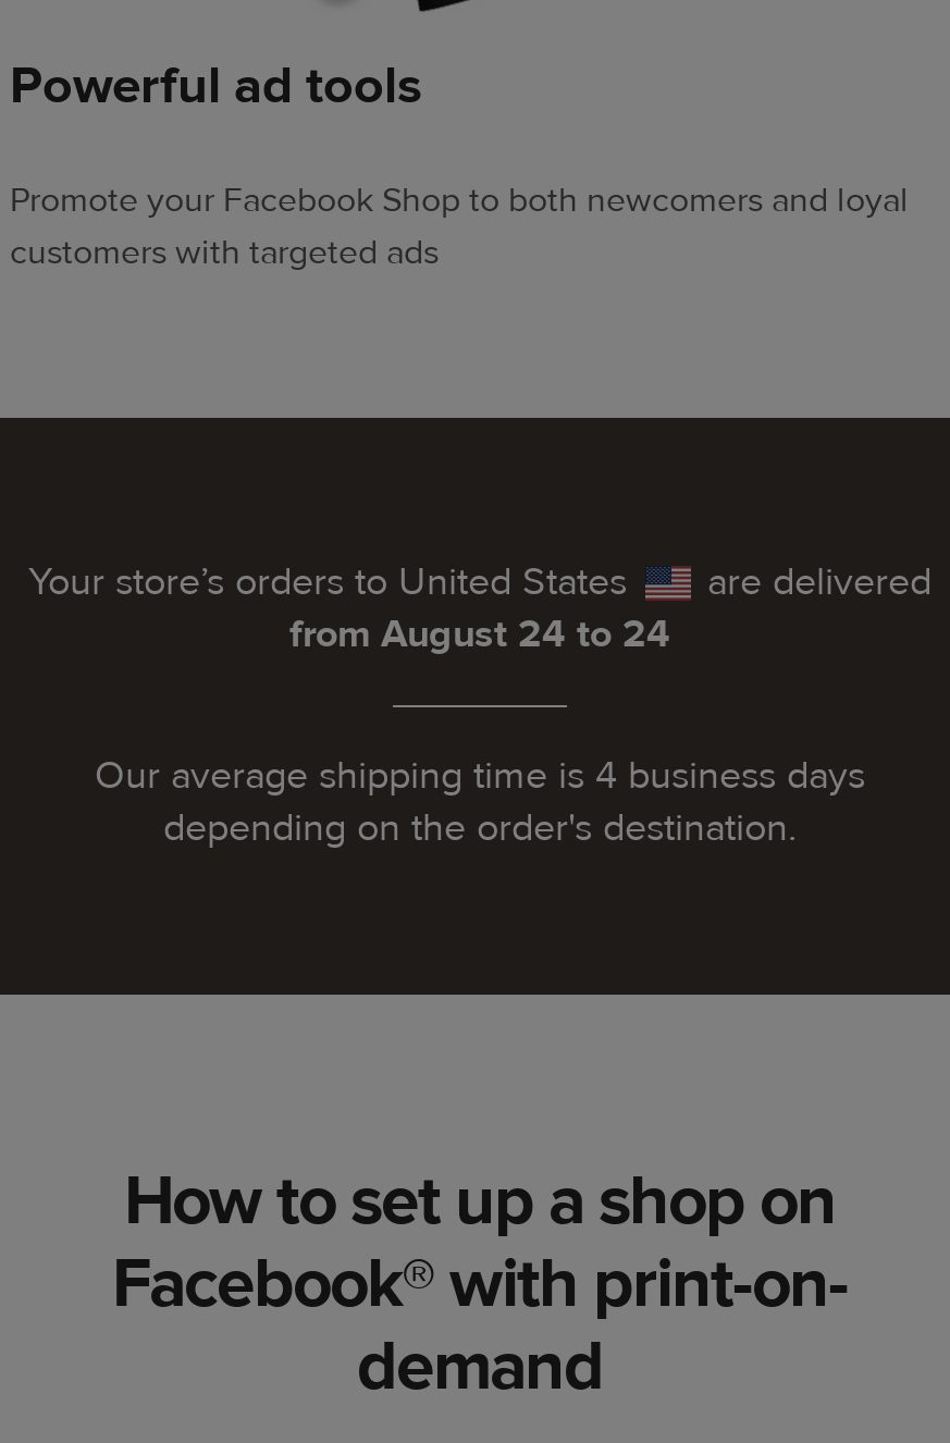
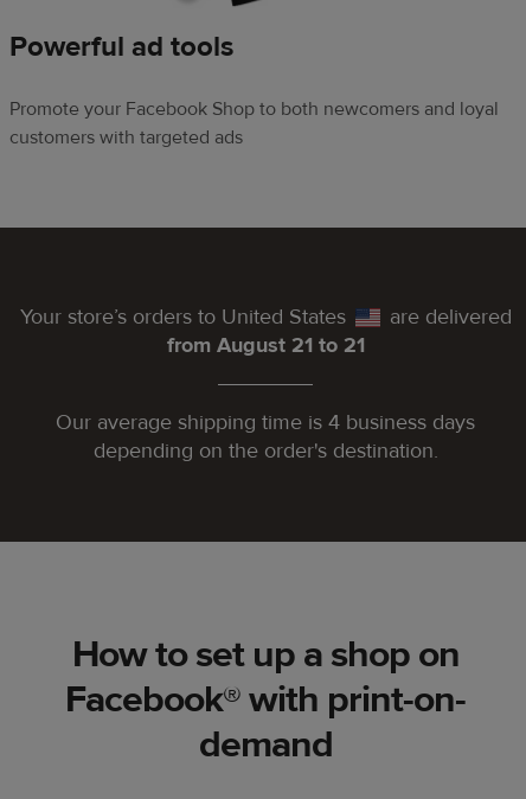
- from August 24 to 24
+ from August 21 to 21
